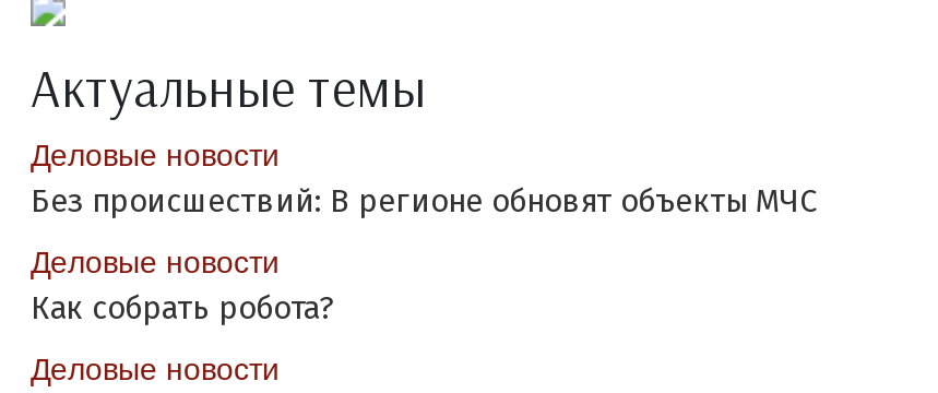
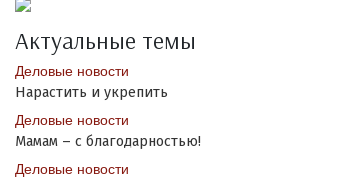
- Без происшествий: В регионе обновят объекты МЧС
+ Нарастить и укрепить

- Как собрать робота?
+ Мамам – с благодарностью!
